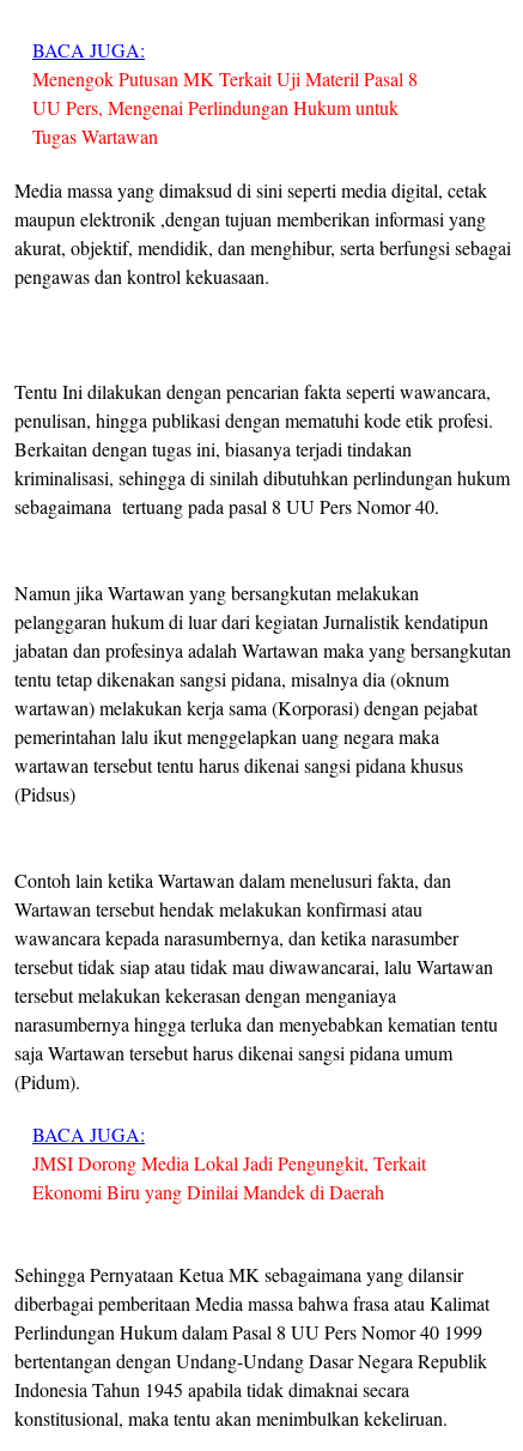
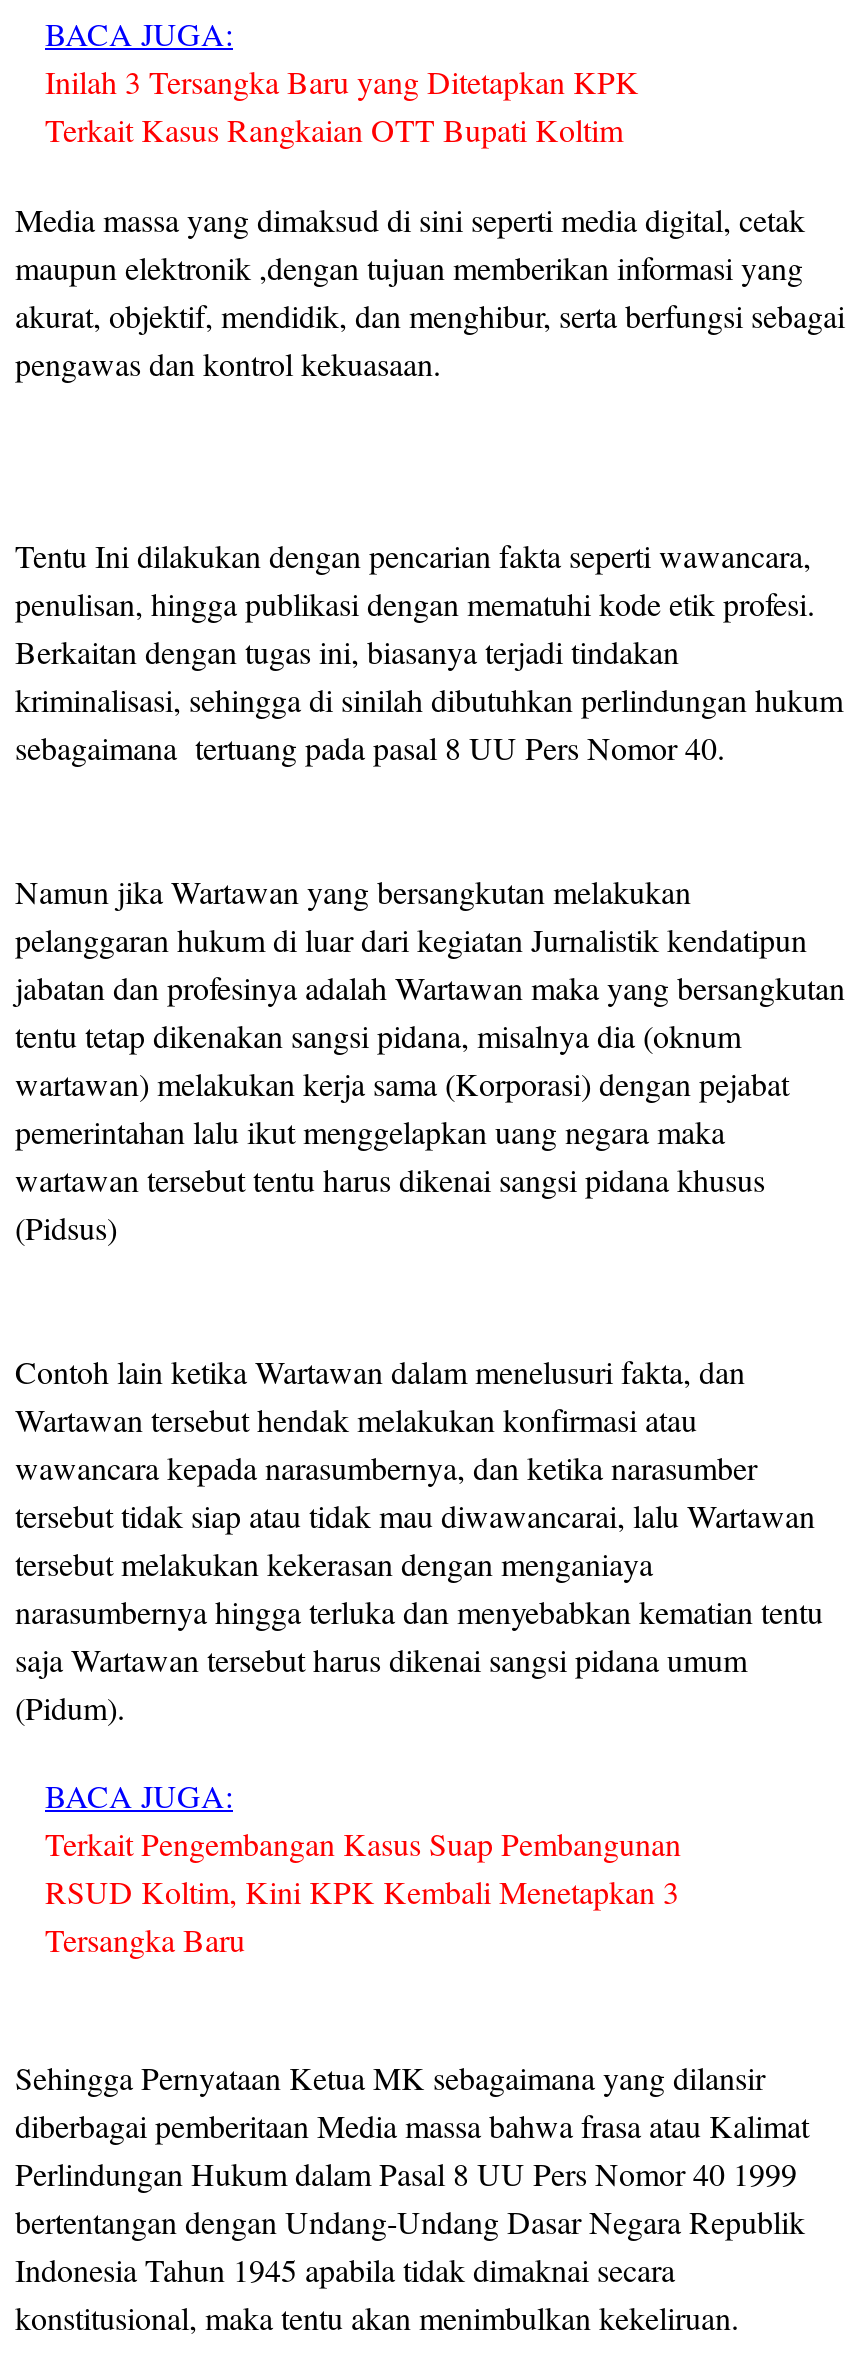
- Menengok Putusan MK Terkait Uji Materil Pasal 8
- UU Pers, Mengenai Perlindungan Hukum untuk
- Tugas Wartawan
+ Inilah 3 Tersangka Baru yang Ditetapkan KPK
+ Terkait Kasus Rangkaian OTT Bupati Koltim

moved up: Media massa yang dimaksud di sini seperti media digital, cetak | maupun elektronik ,dengan tujuan memberikan informasi yang | akurat, objektif, mendidik, dan menghibur, serta berfungsi sebagai | ... | (Pidum). | BACA JUGA:

- JMSI Dorong Media Lokal Jadi Pengungkit, Terkait
- Ekonomi Biru yang Dinilai Mandek di Daerah
+ Terkait Pengembangan Kasus Suap Pembangunan
+ RSUD Koltim, Kini KPK Kembali Menetapkan 3
+ Tersangka Baru
